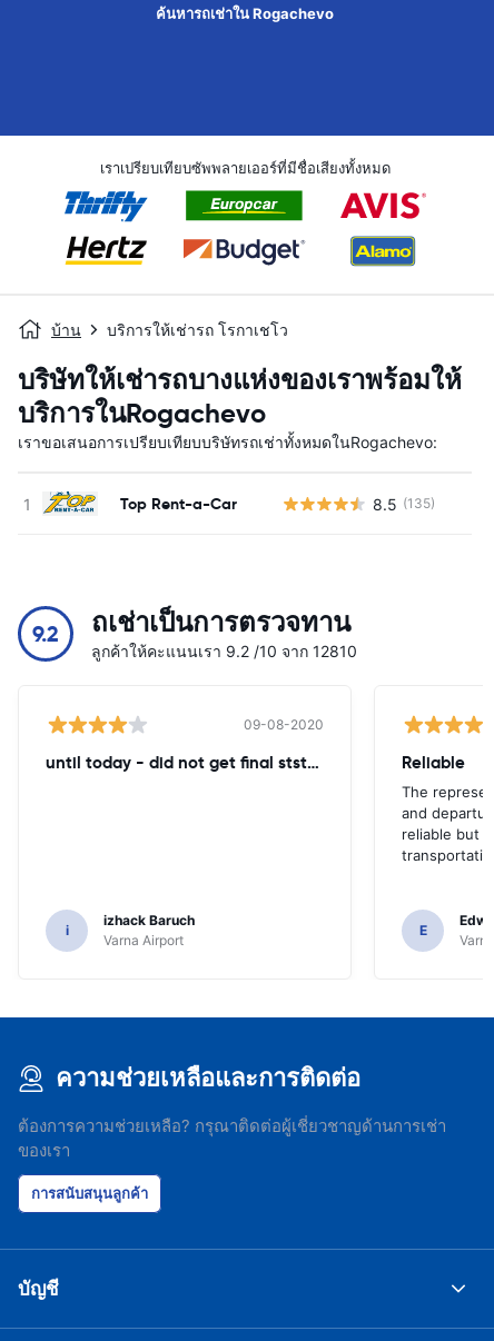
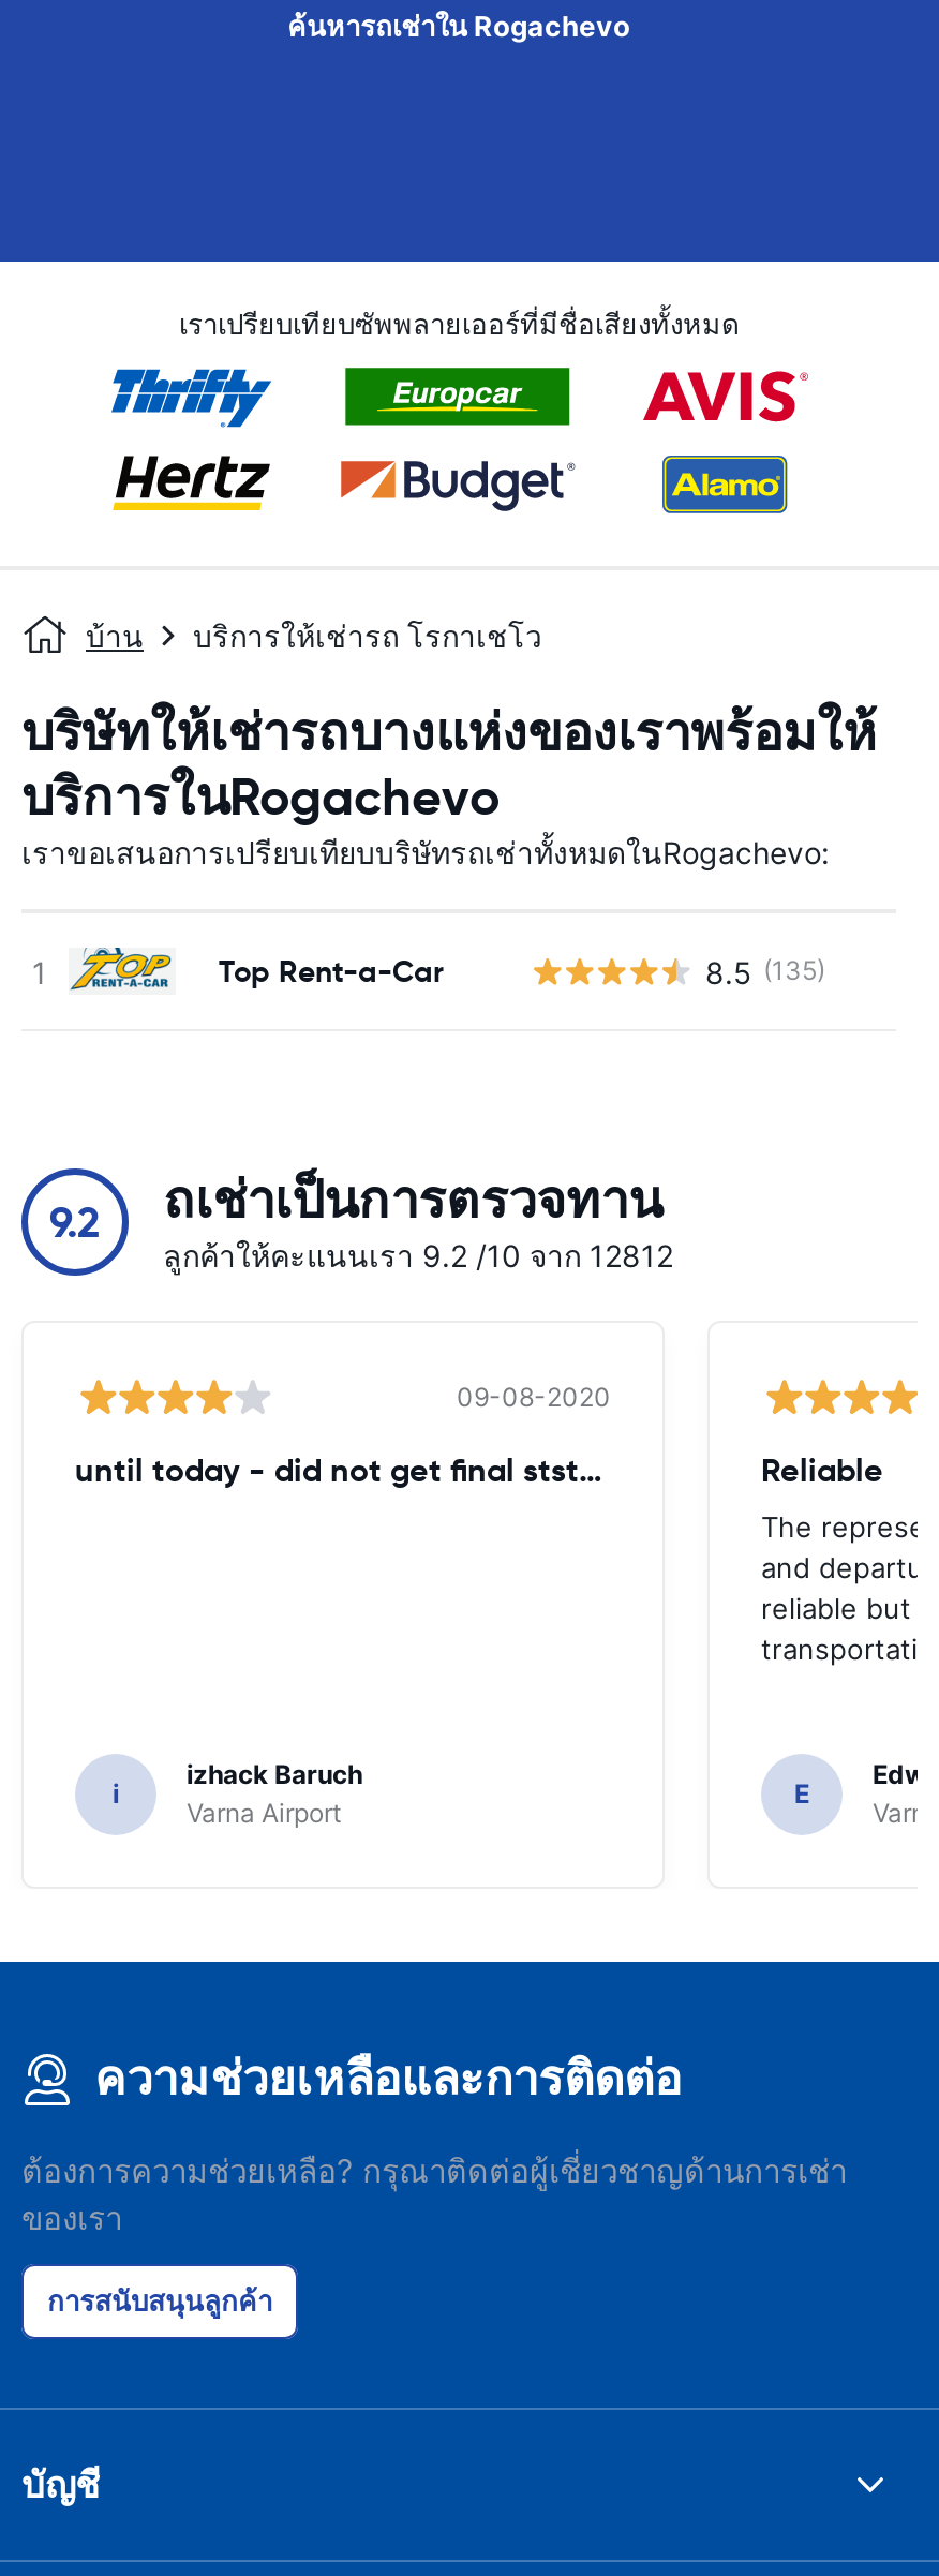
- ลูกค้าให้คะแนนเรา 9.2 /10 จาก 12810
+ ลูกค้าให้คะแนนเรา 9.2 /10 จาก 12812
